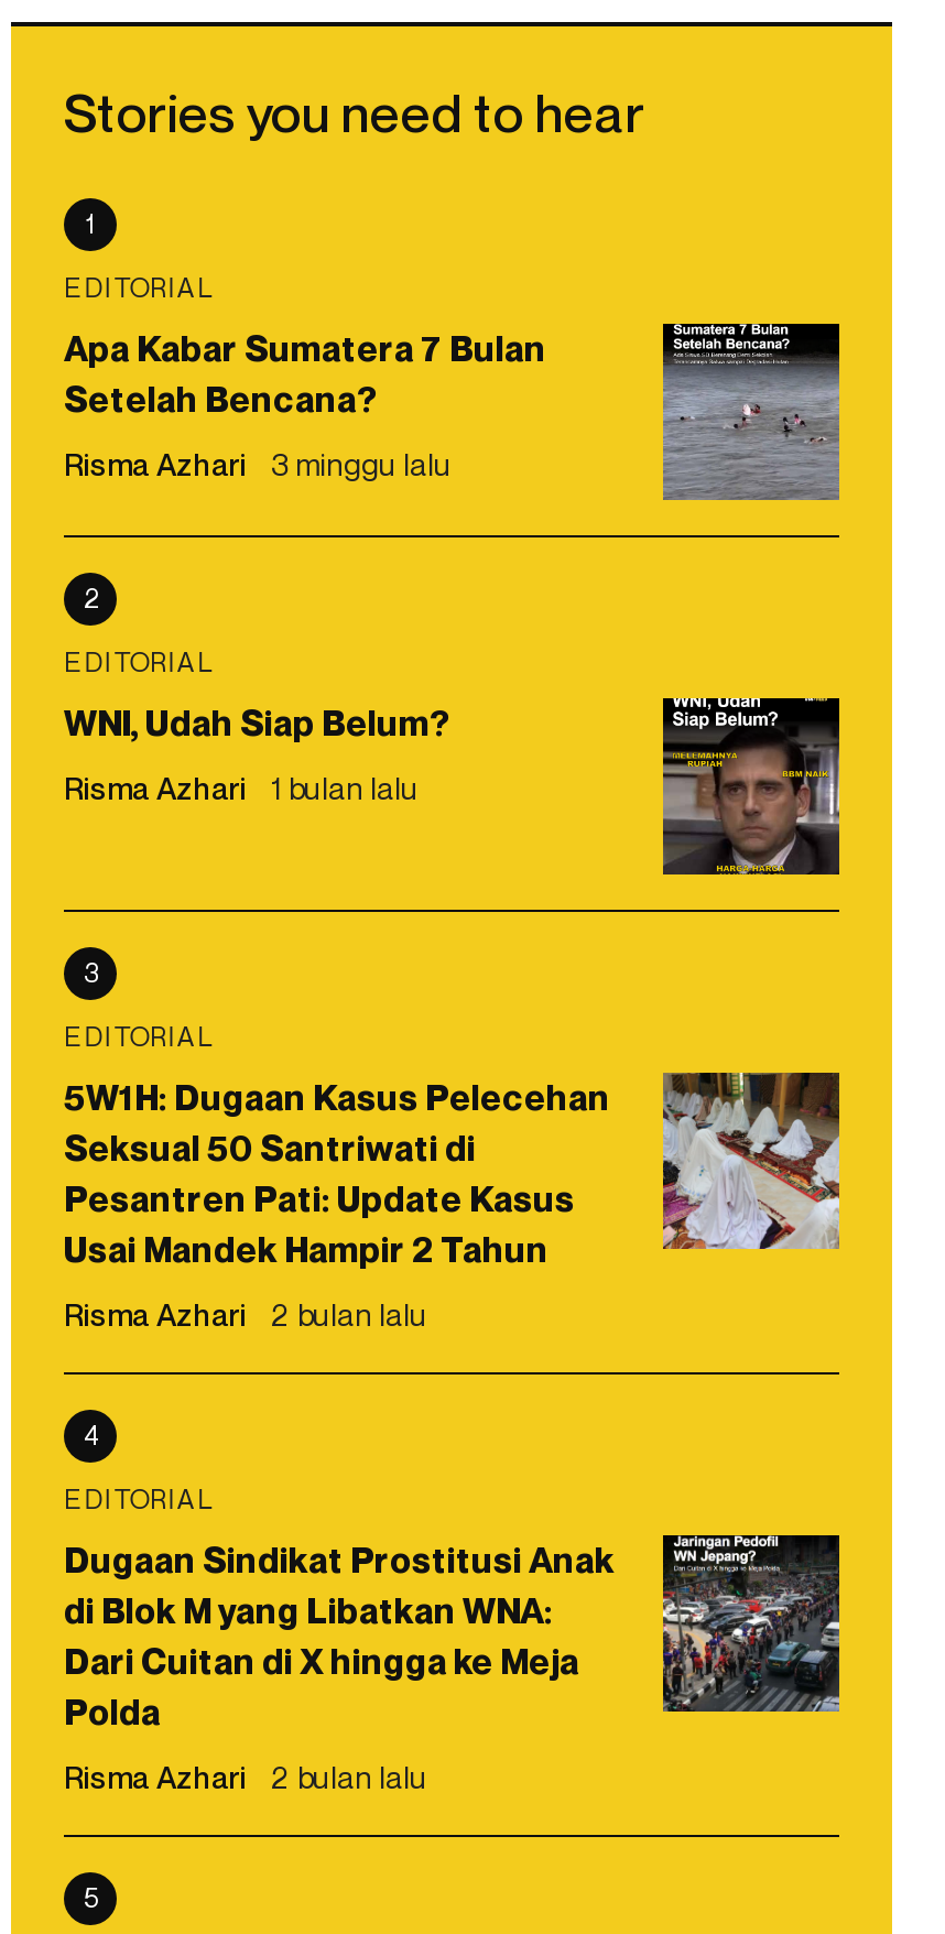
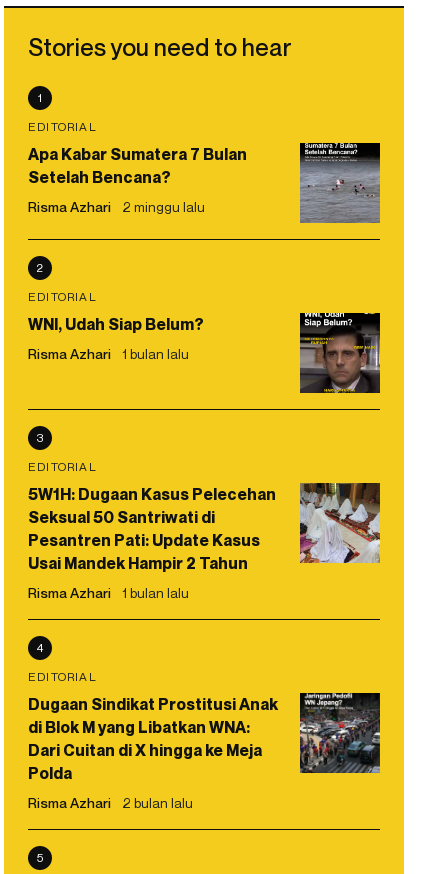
- Risma Azhari 3 minggu lalu
+ Risma Azhari 2 minggu lalu

- Risma Azhari 2 bulan lalu
+ Risma Azhari 1 bulan lalu
